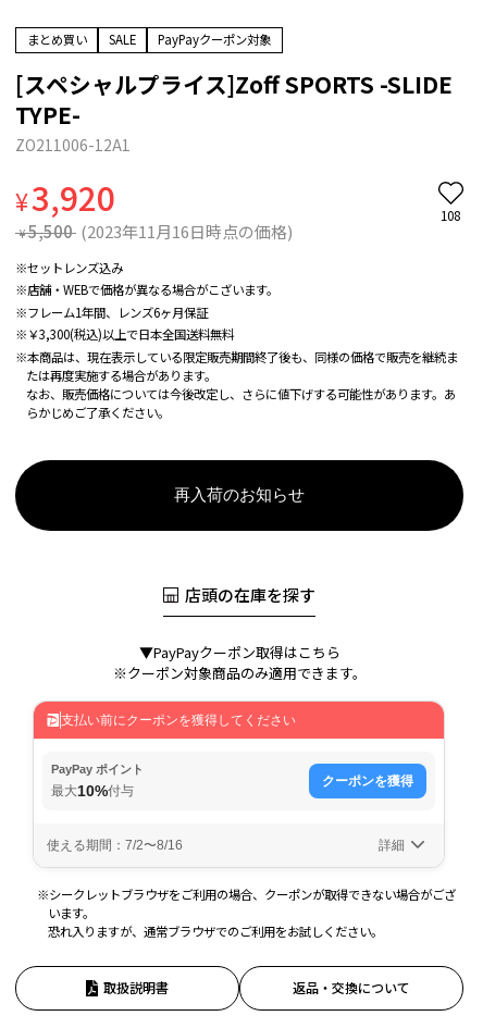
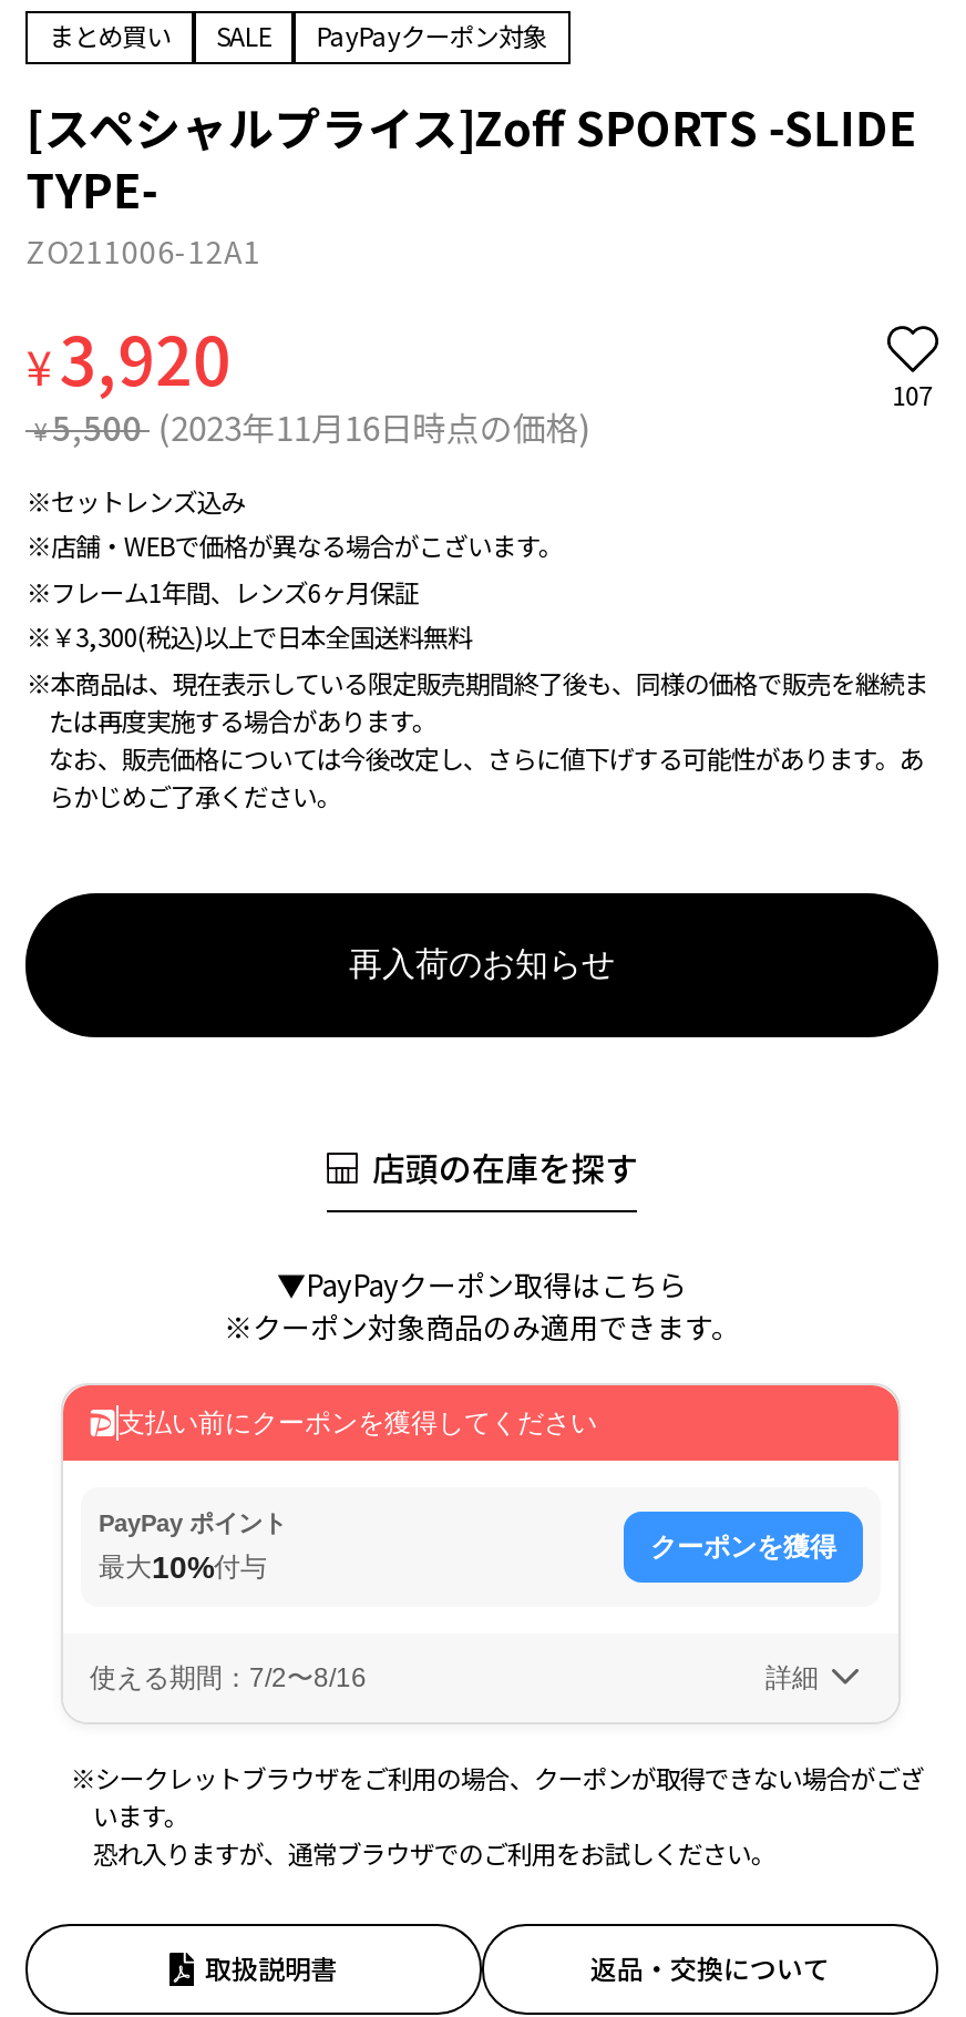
- 108
+ 107
